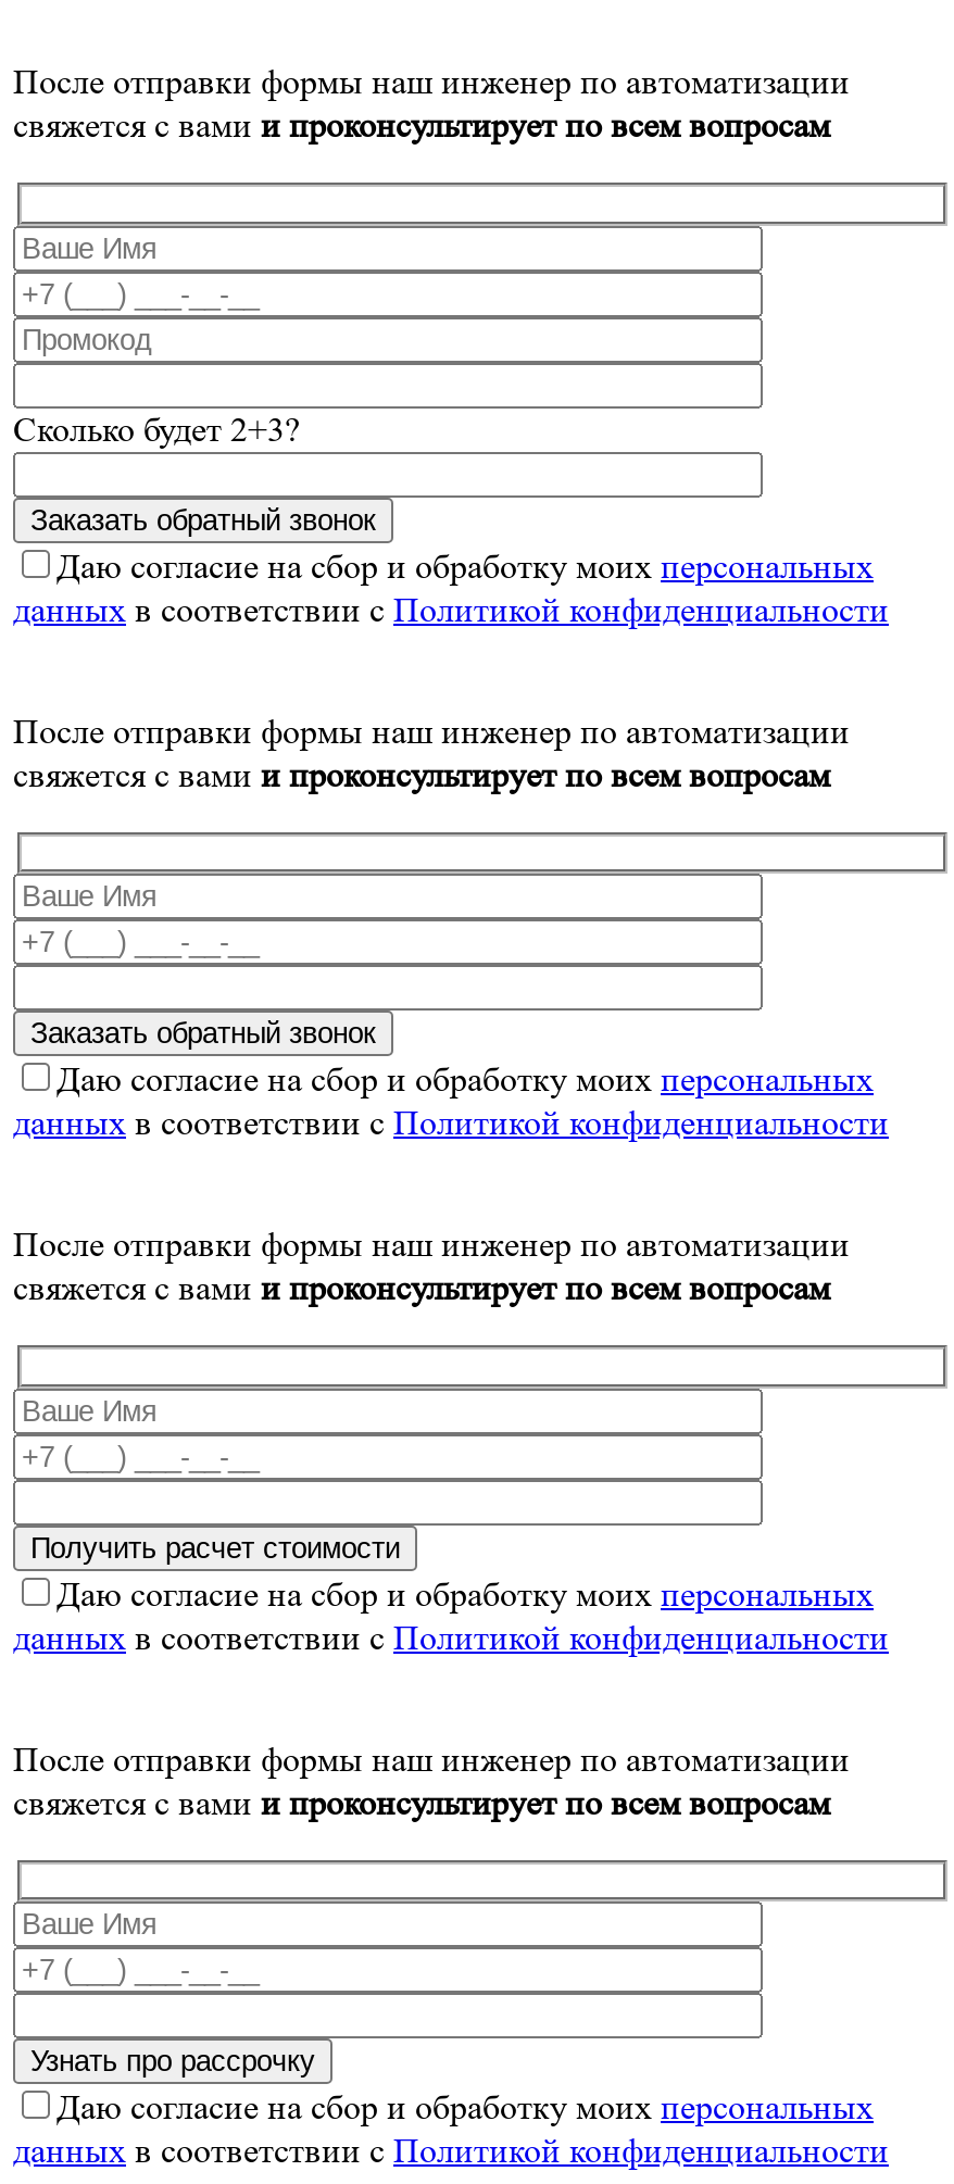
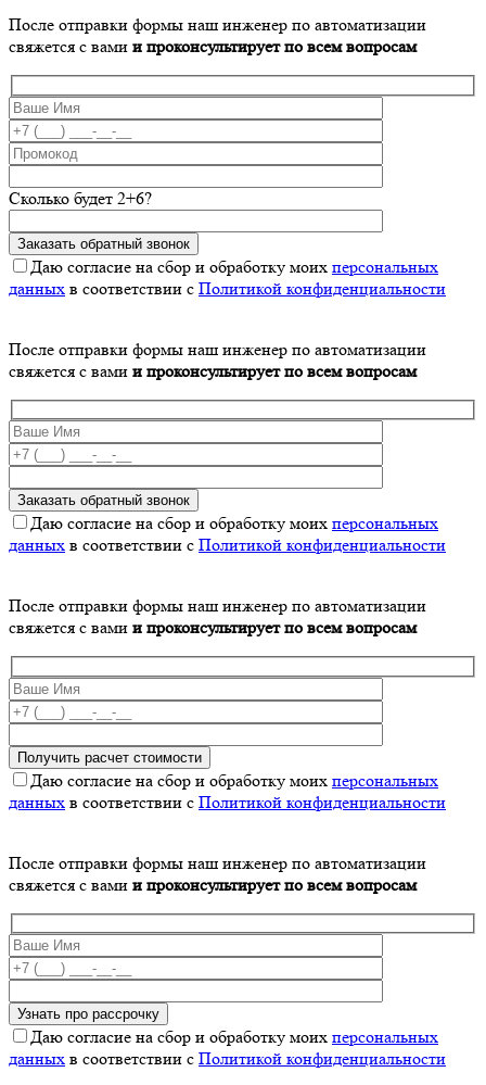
- Сколько будет 2+3?
+ Сколько будет 2+6?
